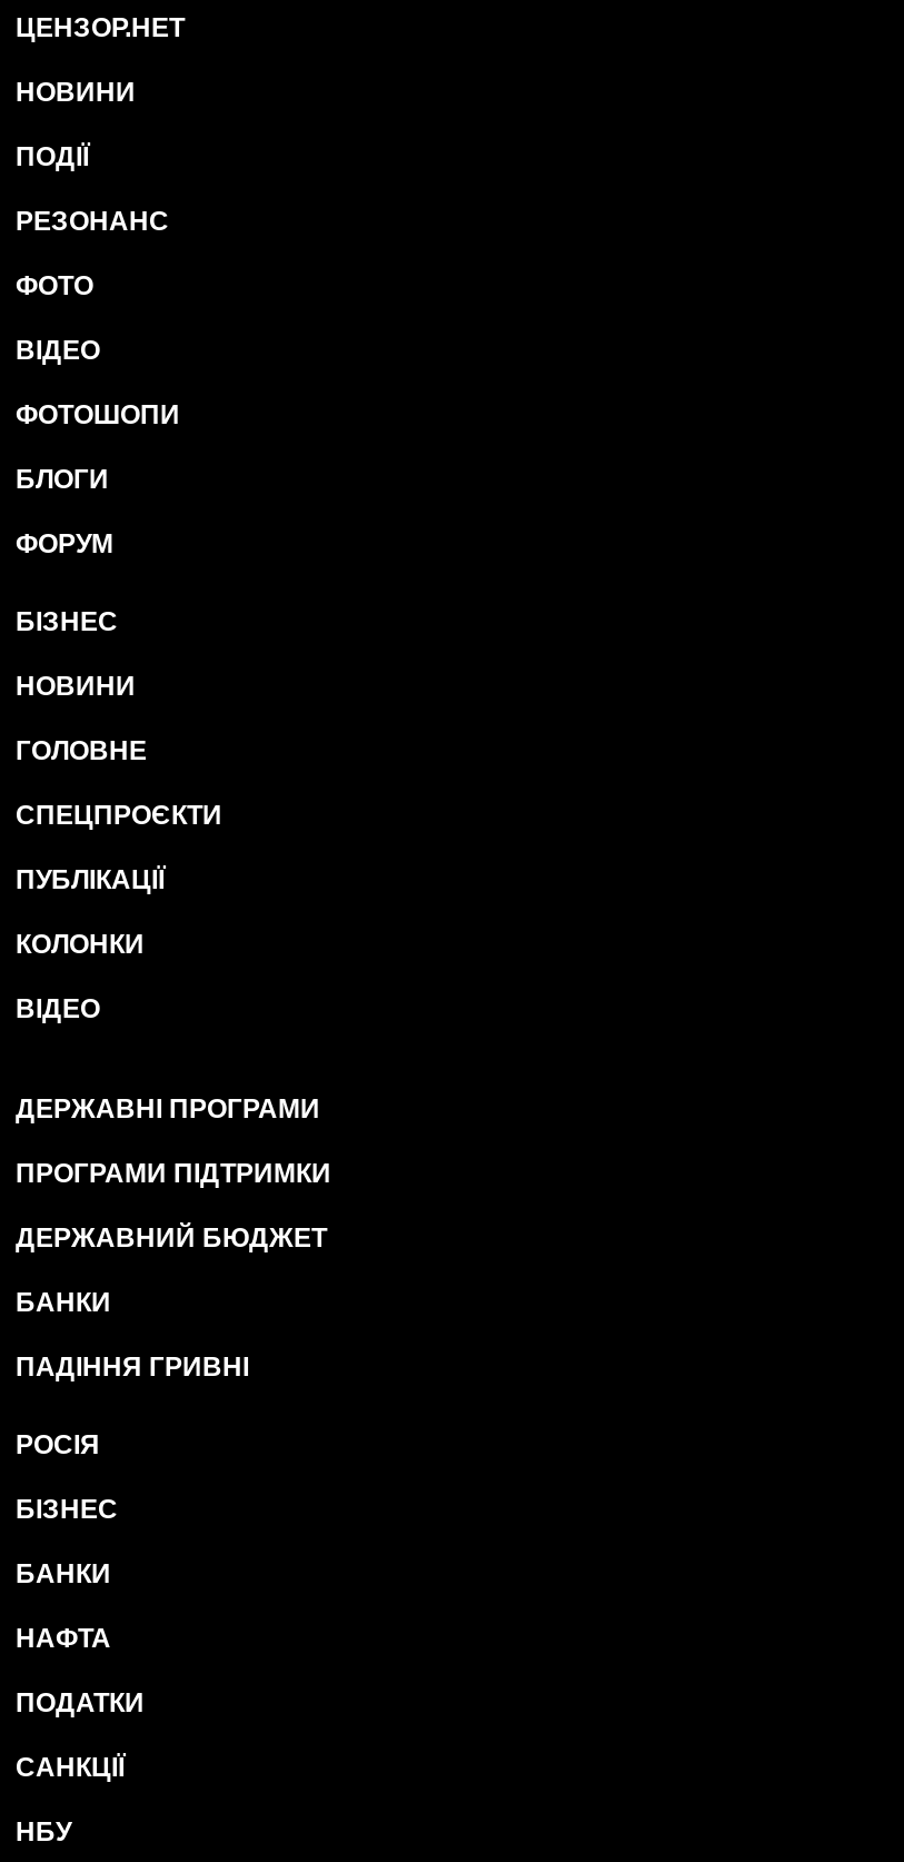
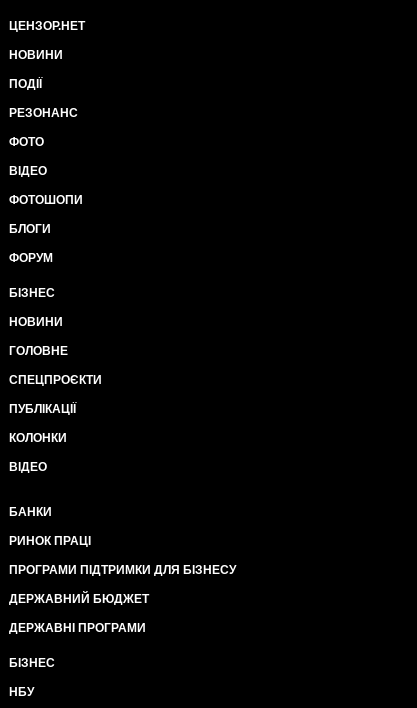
moved down: ДЕРЖАВНИЙ БЮДЖЕТ | ДЕРЖАВНІ ПРОГРАМИ

- ПРОГРАМИ ПІДТРИМКИ

- ПАДІННЯ ГРИВНІ
- РОСІЯ
+ РИНОК ПРАЦІ
+ ПРОГРАМИ ПІДТРИМКИ ДЛЯ БІЗНЕСУ

- БАНКИ
- НАФТА
- ПОДАТКИ
- САНКЦІЇ
